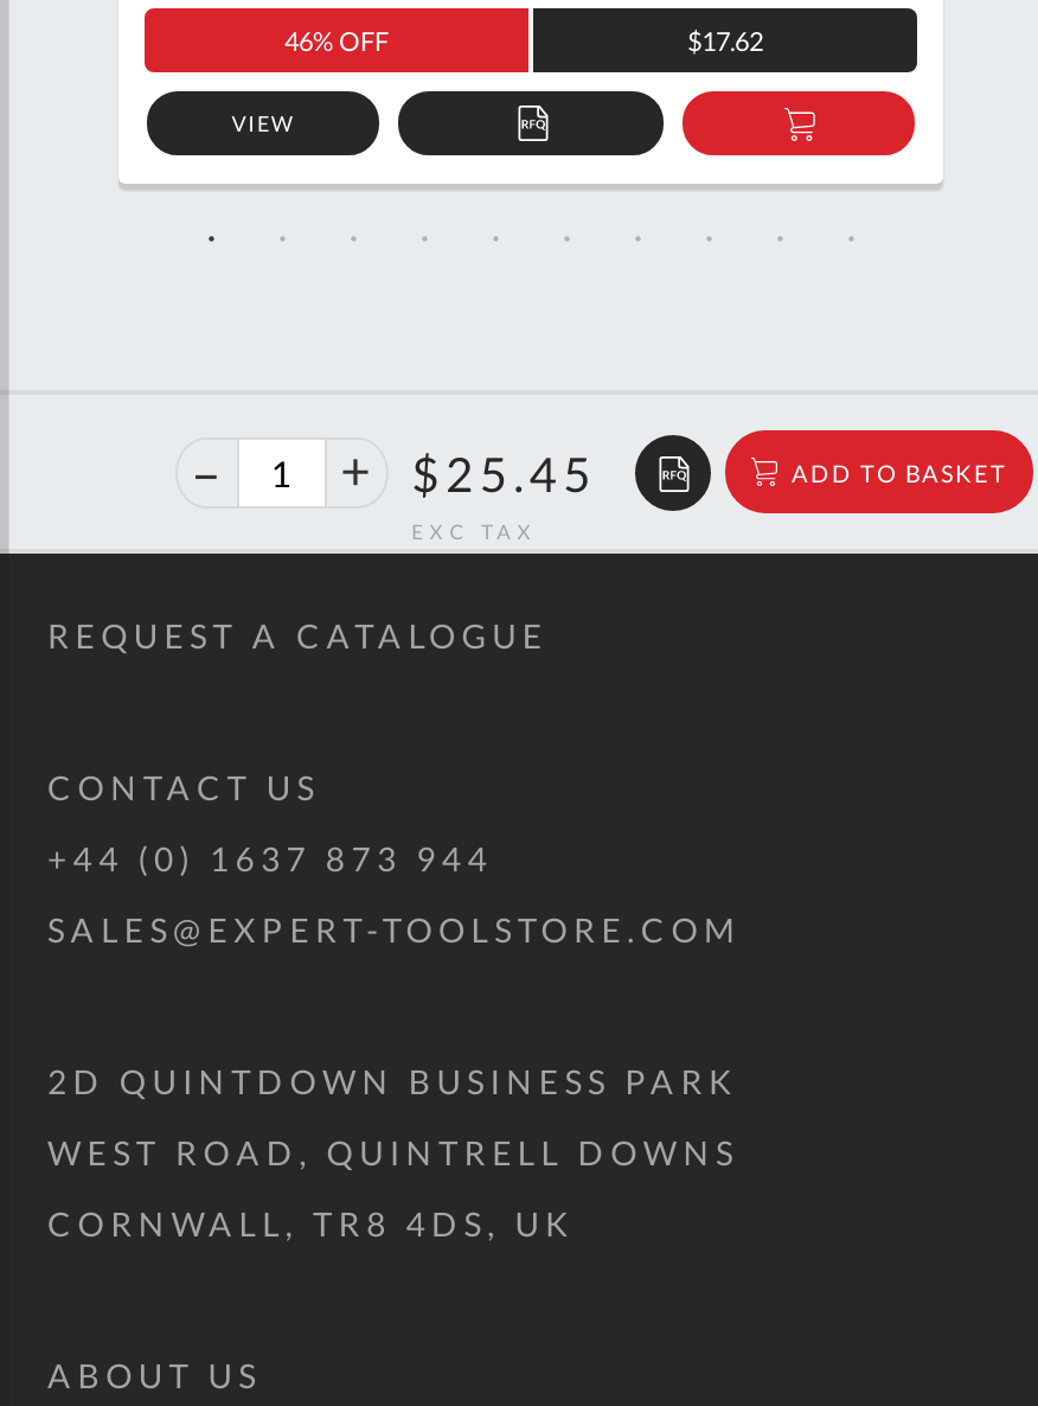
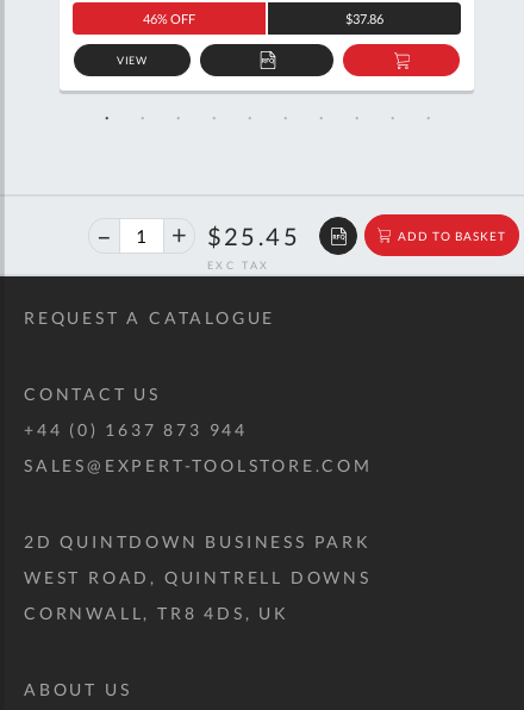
- $17.62
+ $37.86
